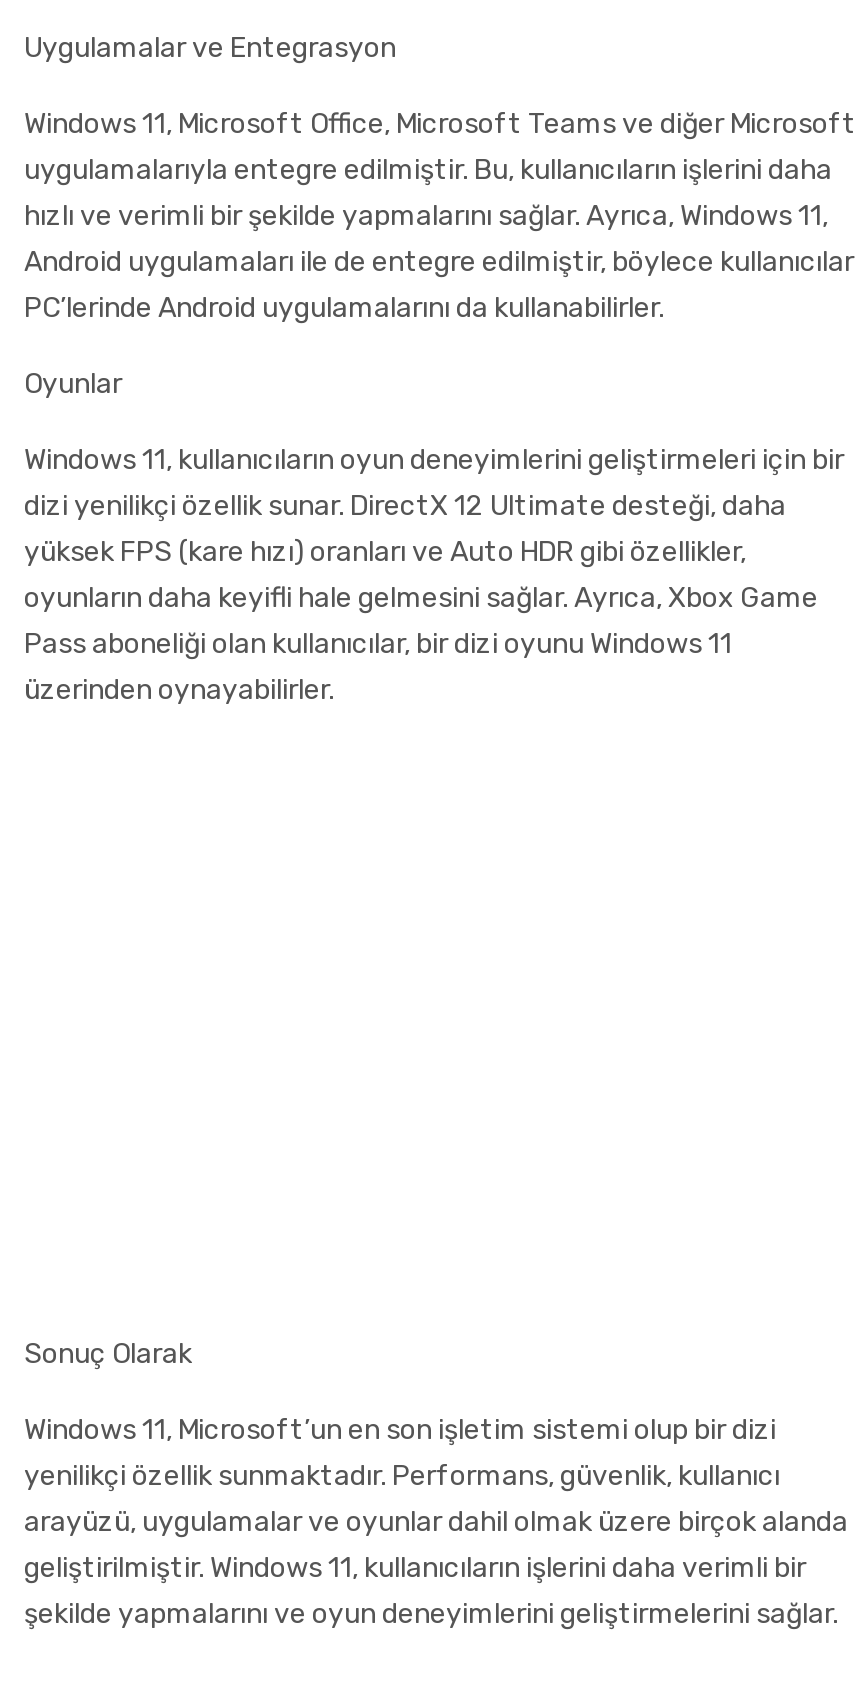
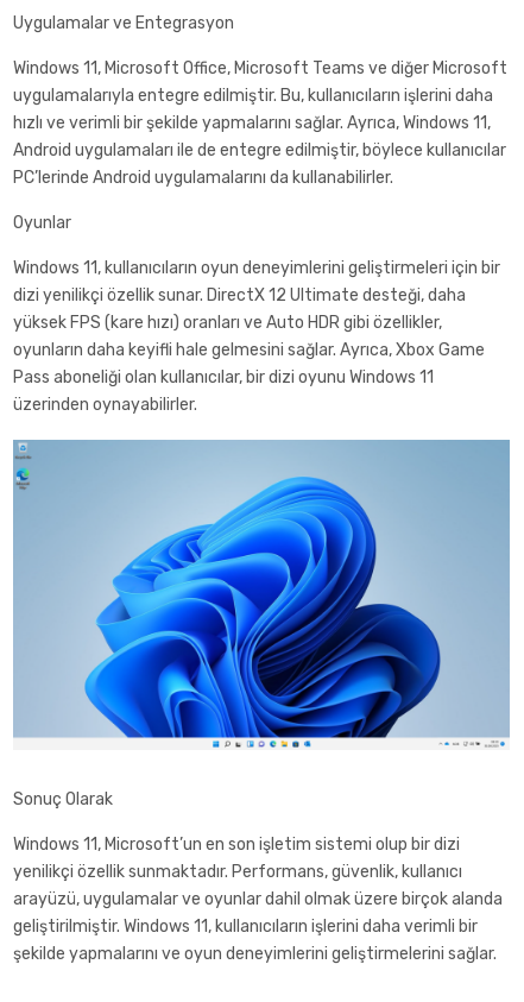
+ [image]
